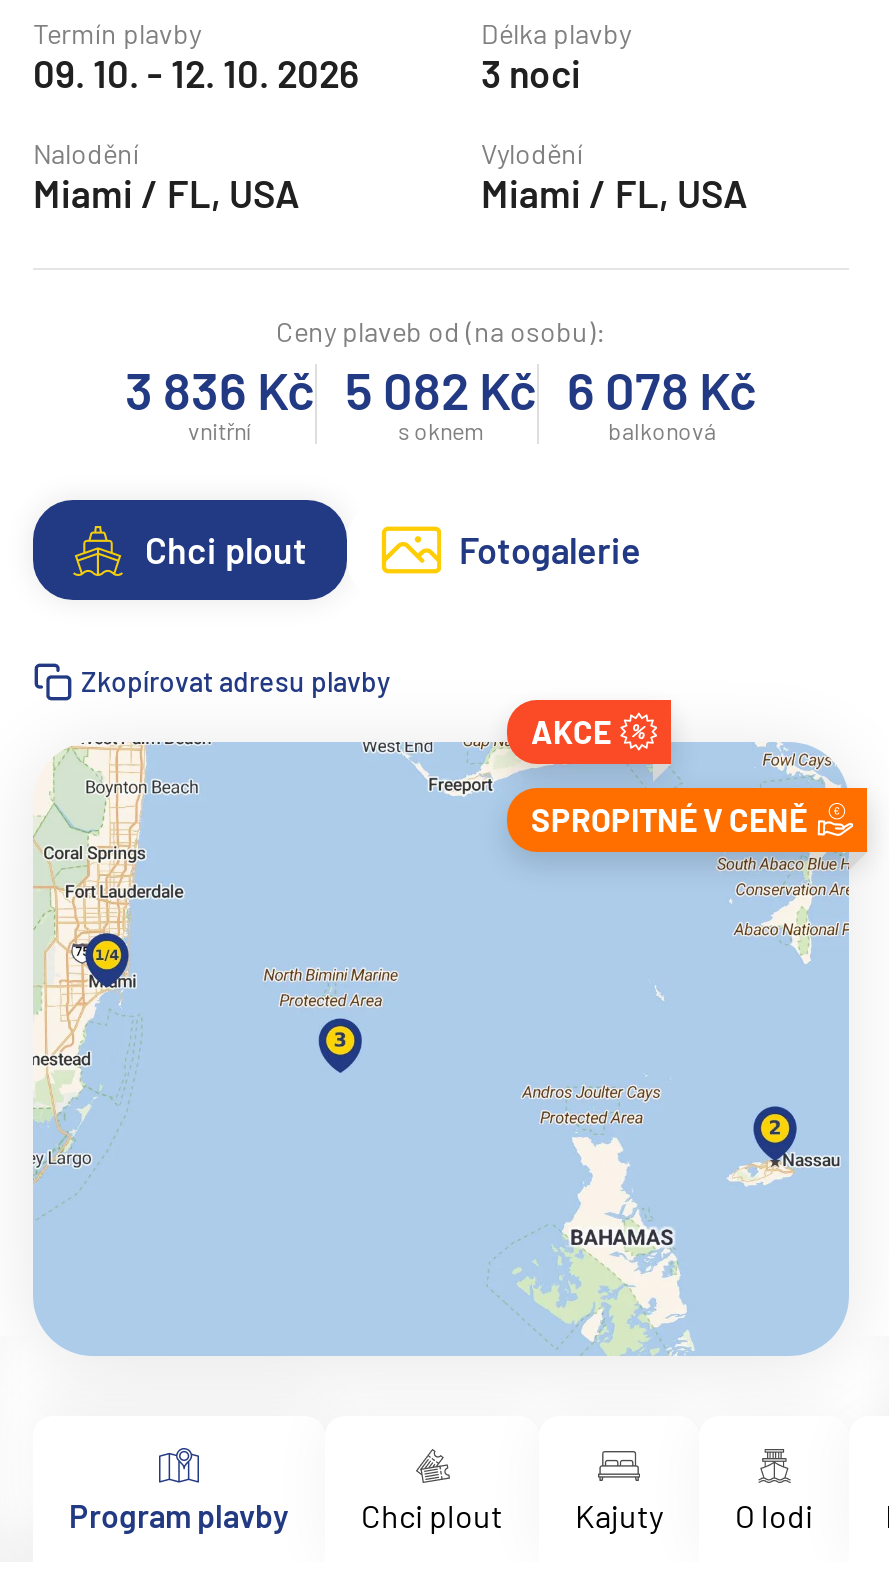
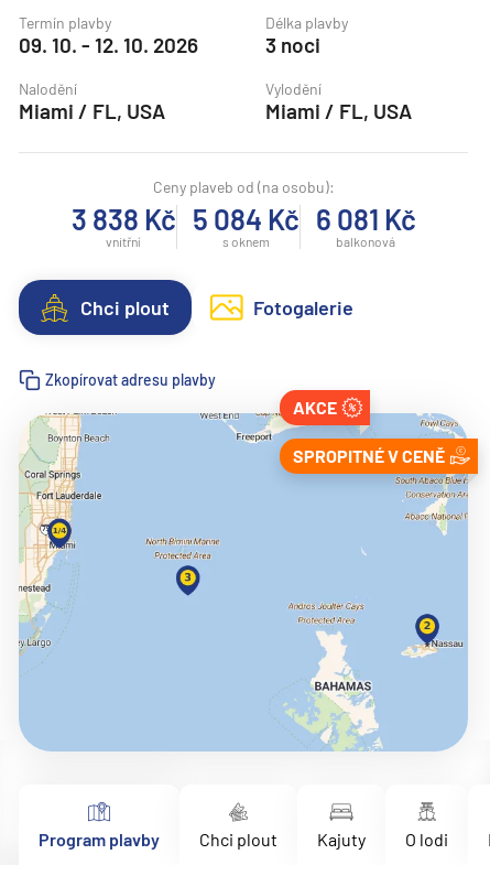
- 3 836 Kč
+ 3 838 Kč

- 5 082 Kč
+ 5 084 Kč

- 6 078 Kč
+ 6 081 Kč
